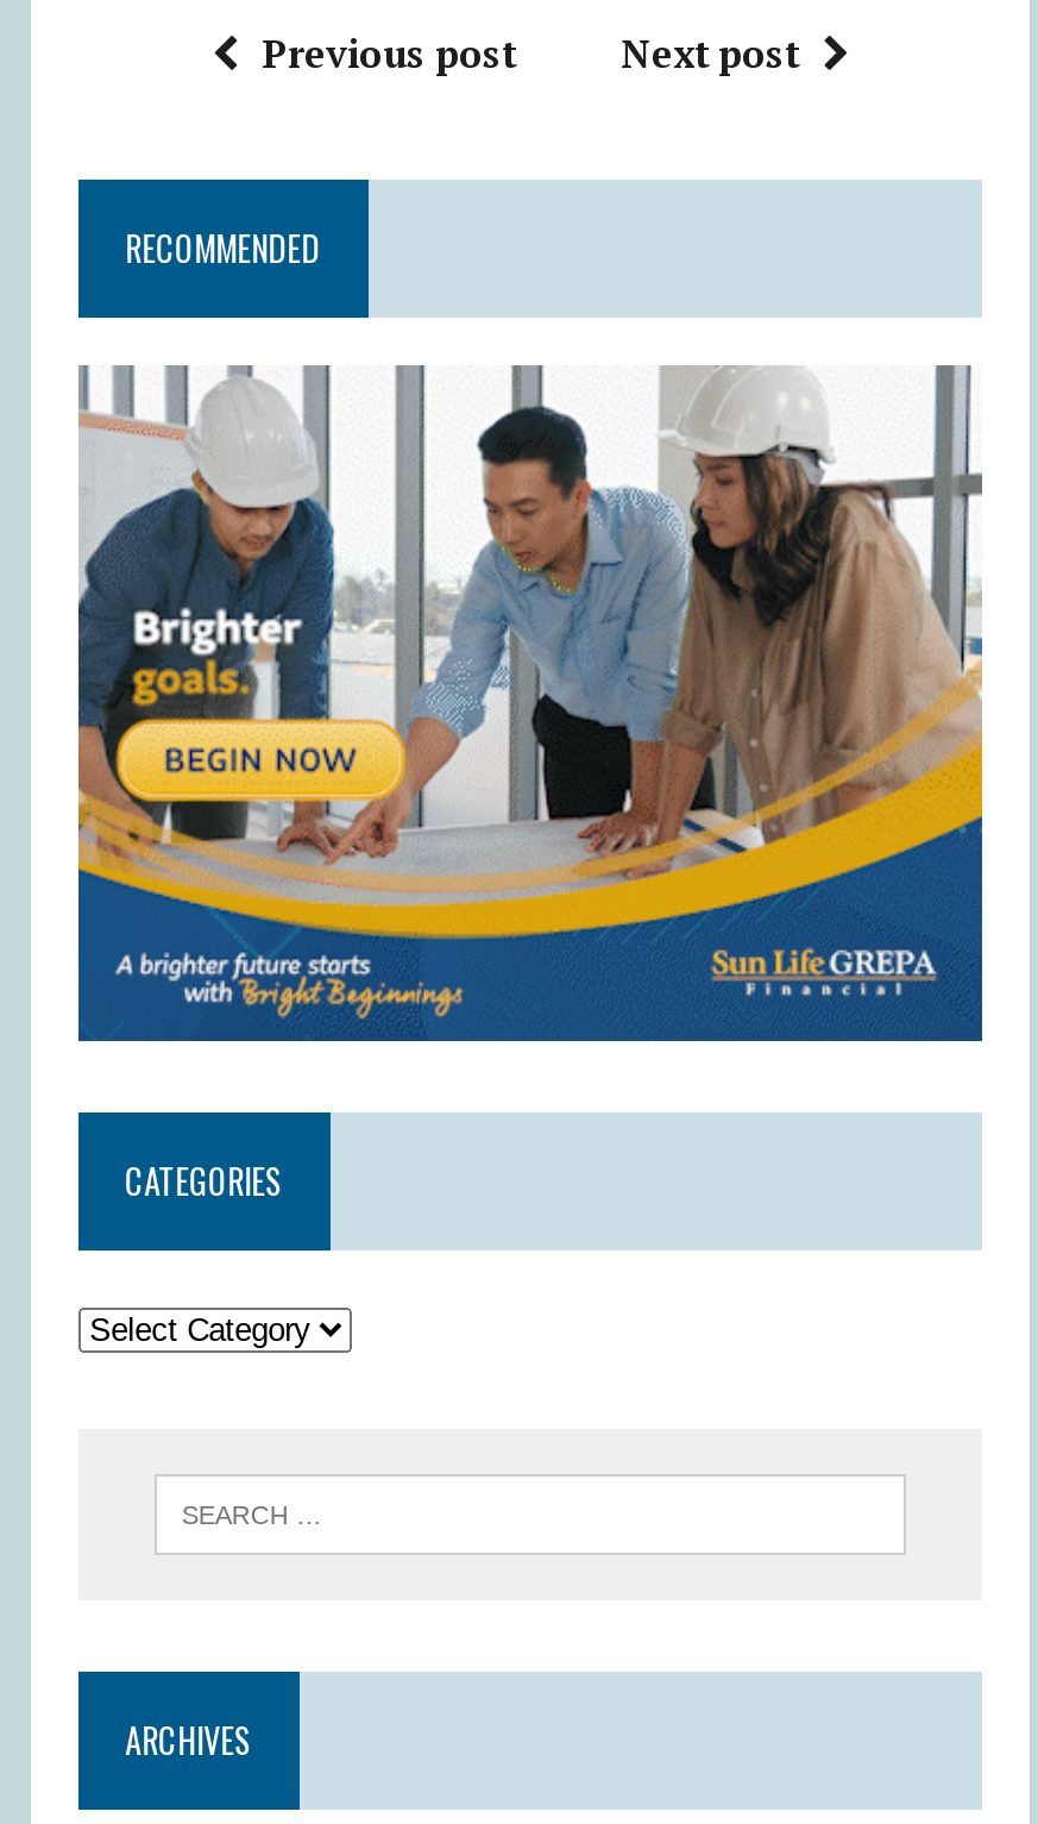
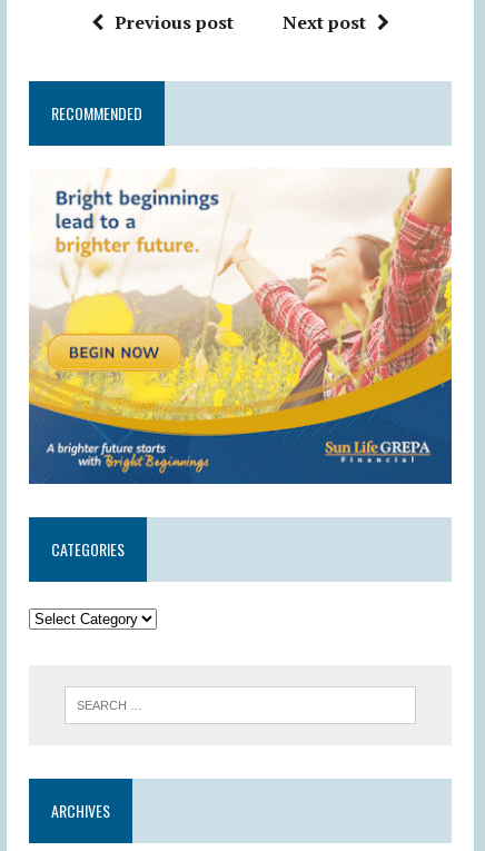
- [image]
+ [image]
